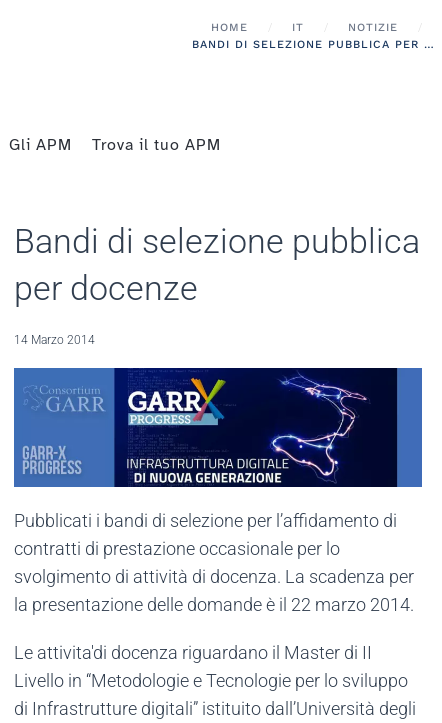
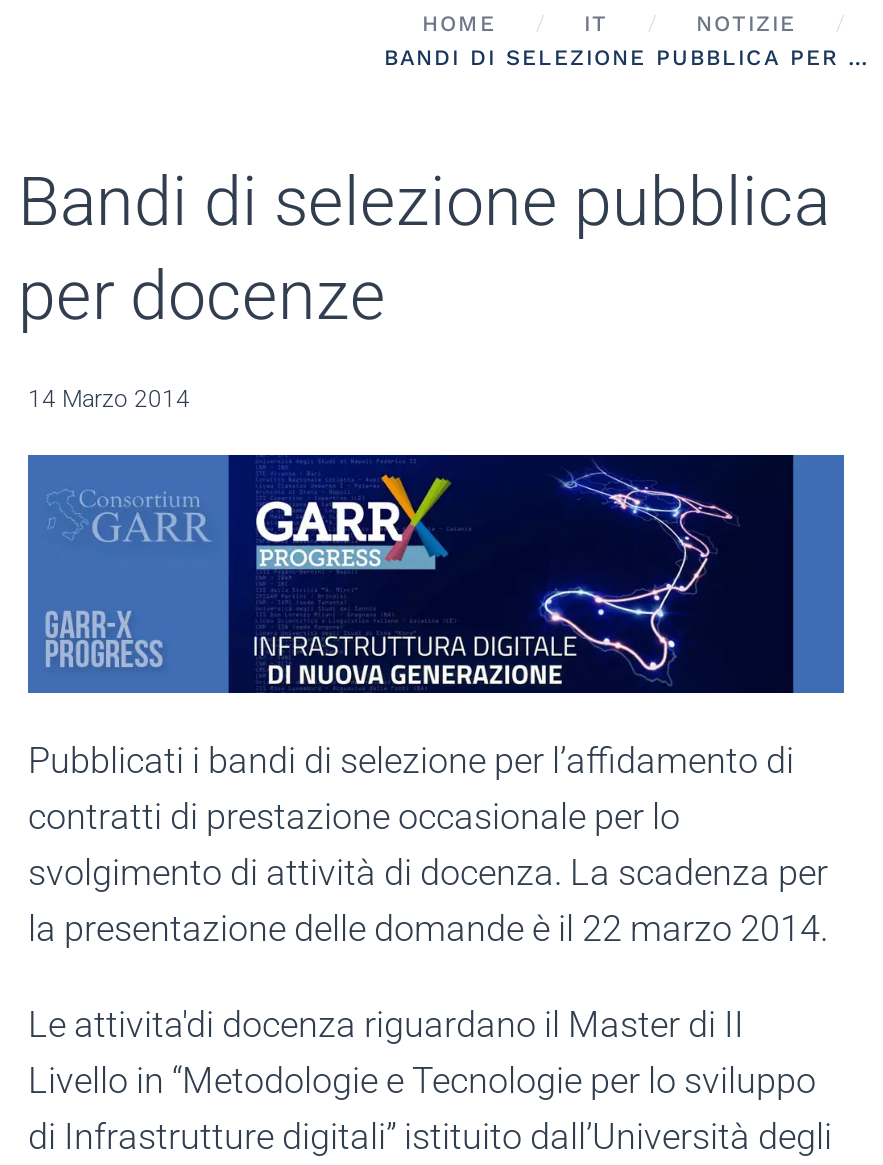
- Gli APM
- Trova il tuo APM
